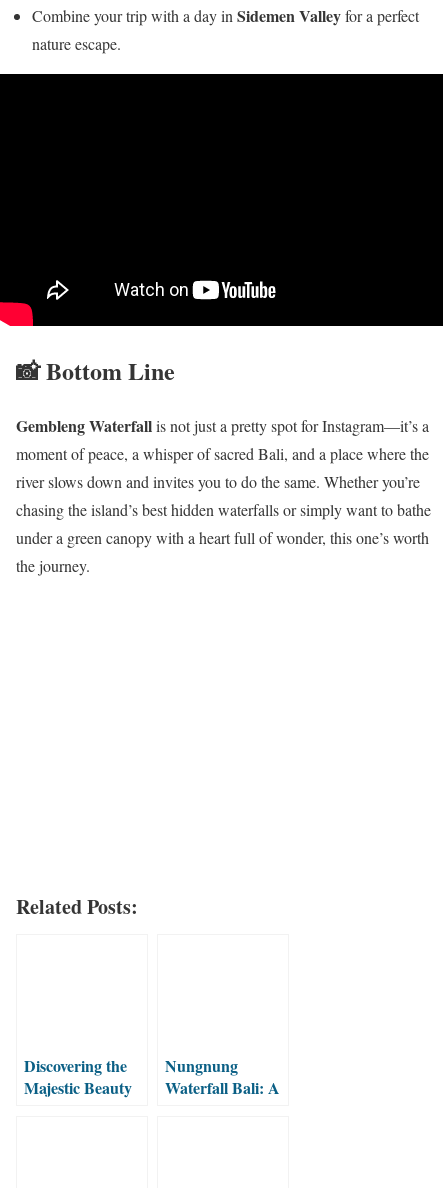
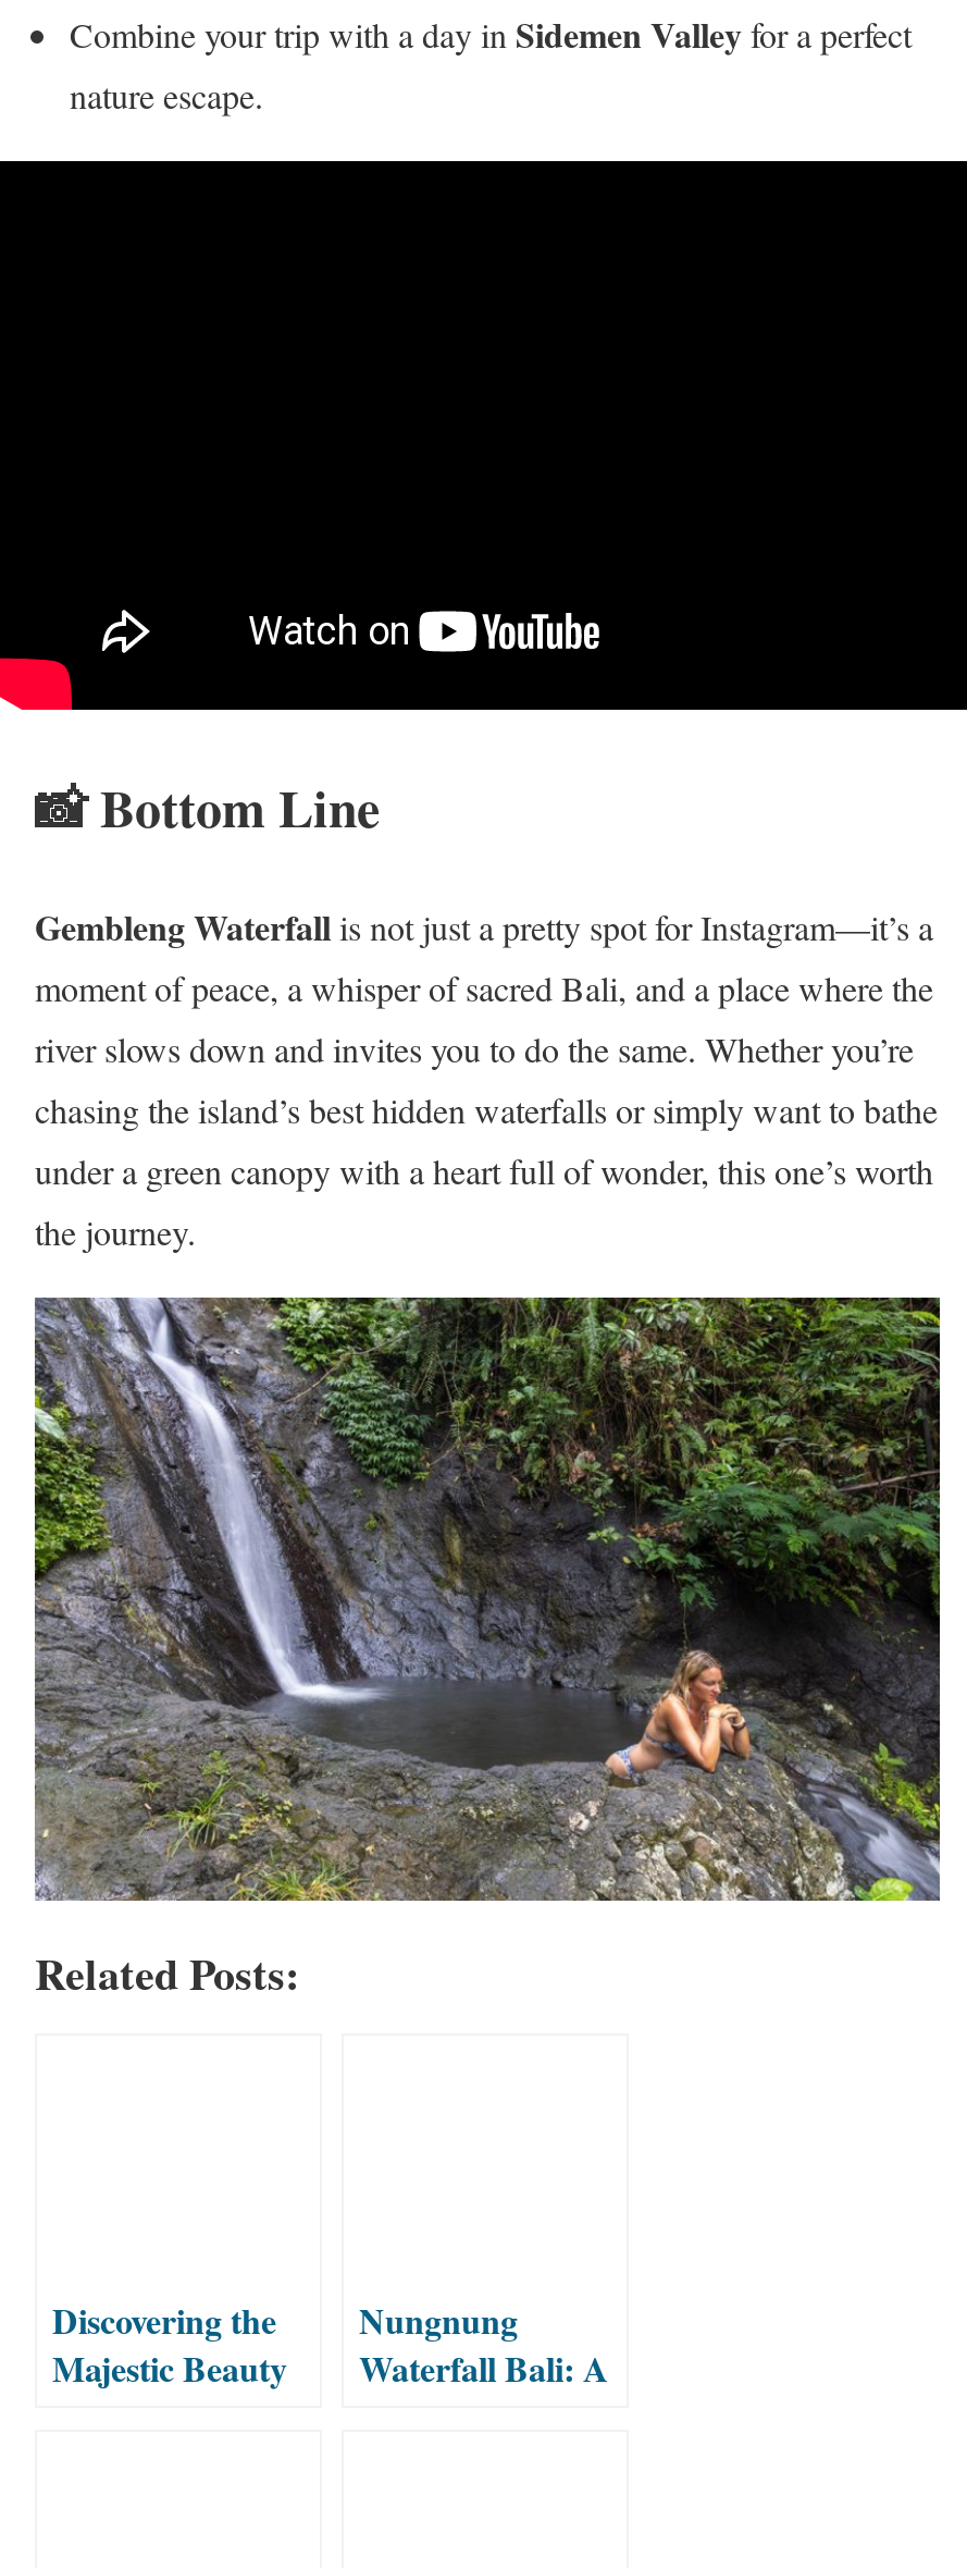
+ [image]
